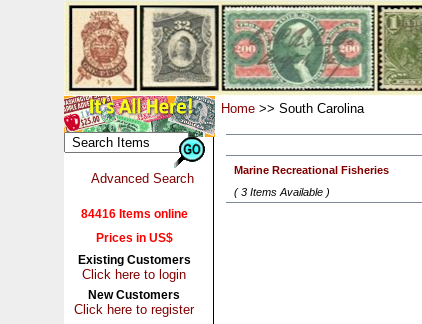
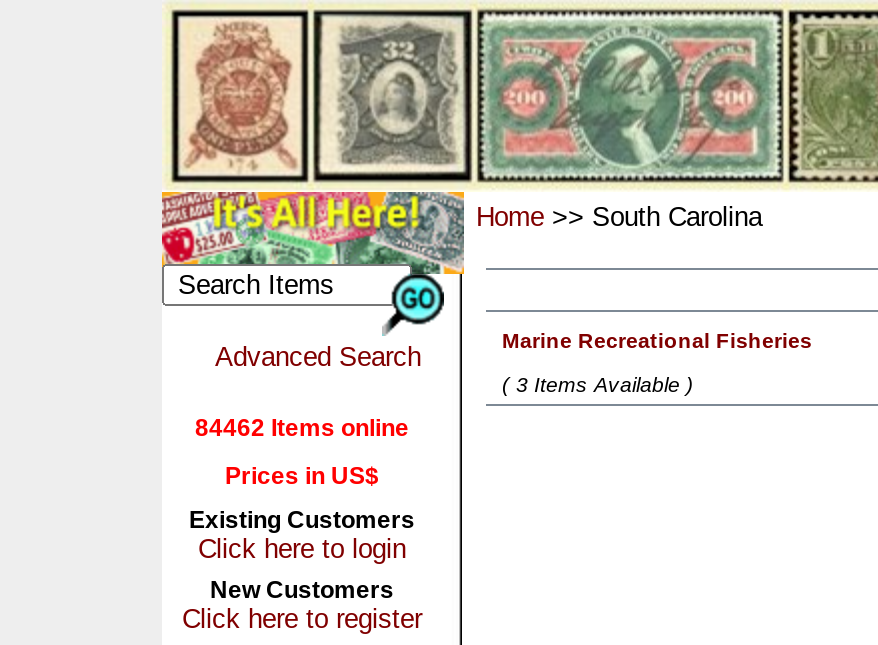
- 84416 Items online
+ 84462 Items online
